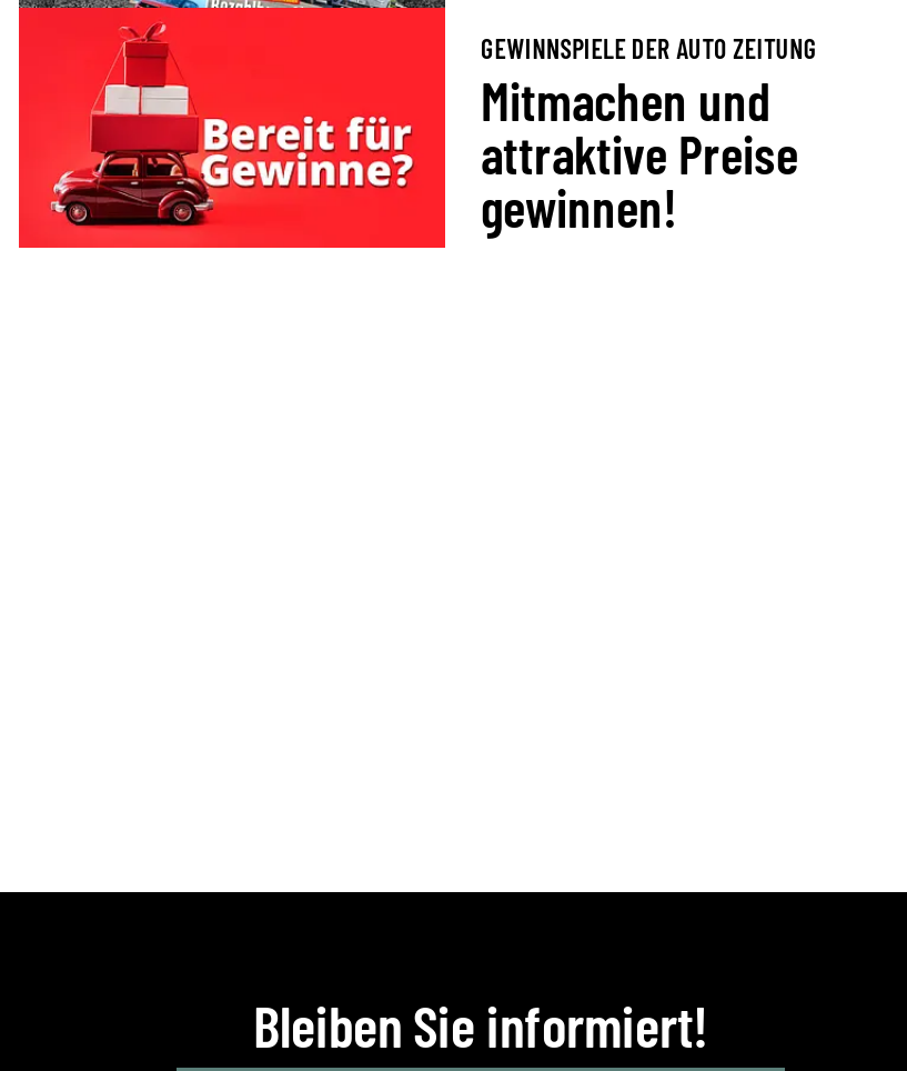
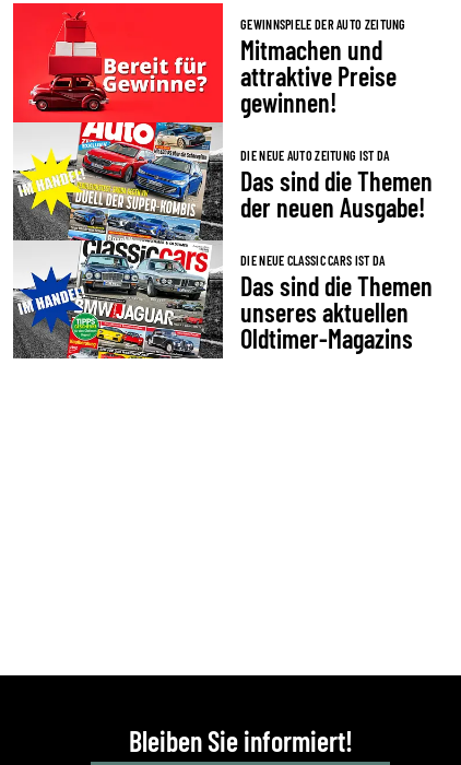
+ [image]
+ DIE NEUE AUTO ZEITUNG IST DA
+ Das sind die Themen
+ der neuen Ausgabe!
+ DIE NEUE CLASSIC CARS IST DA
+ Das sind die Themen
+ unseres aktuellen
+ Oldtimer-Magazins
